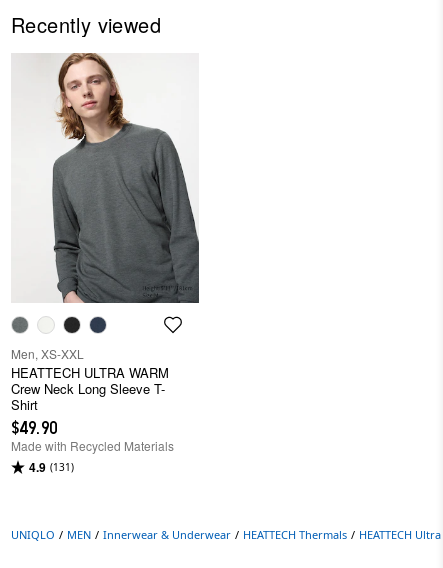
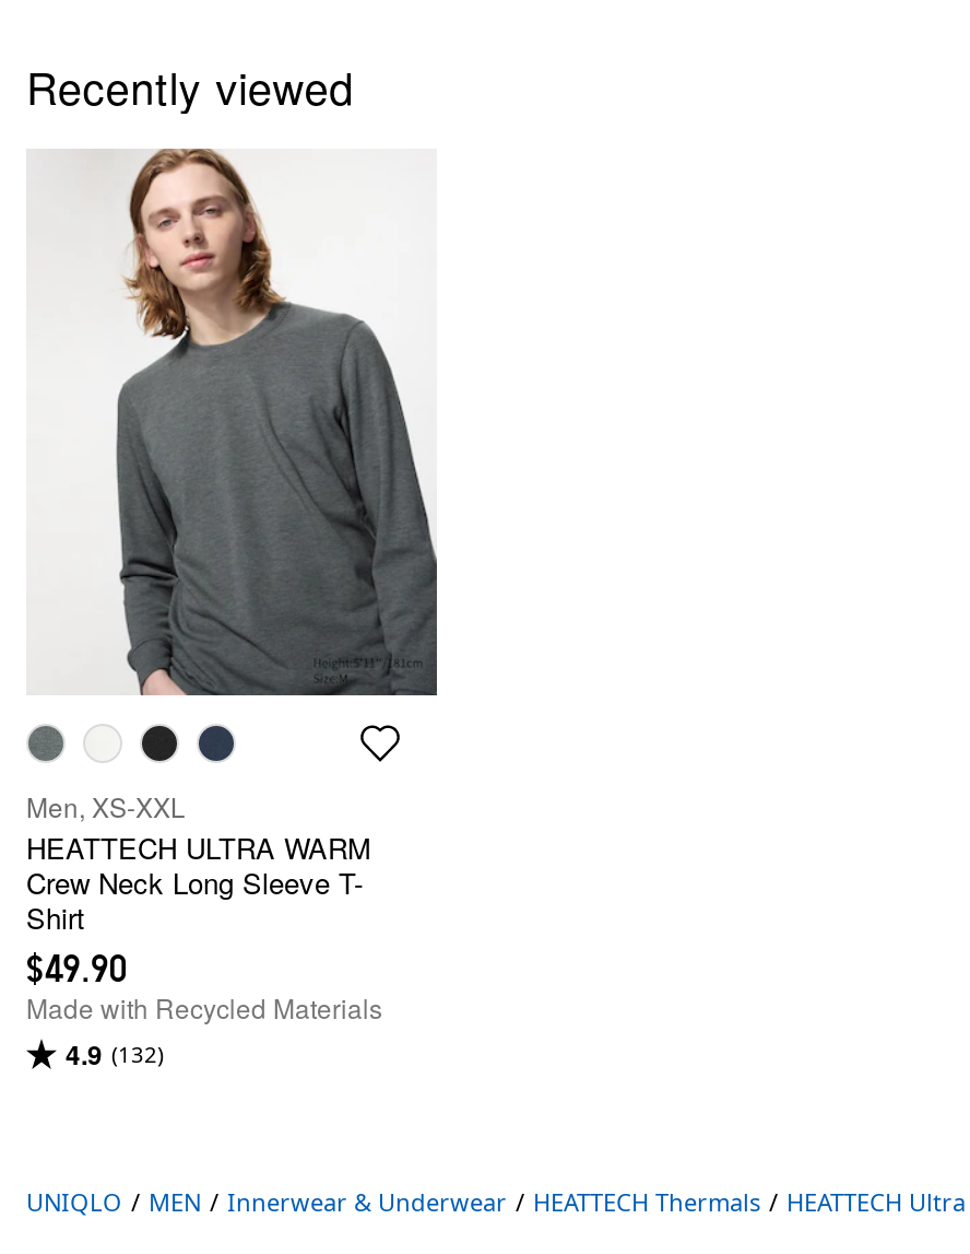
- 4.9 (131)
+ 4.9 (132)
